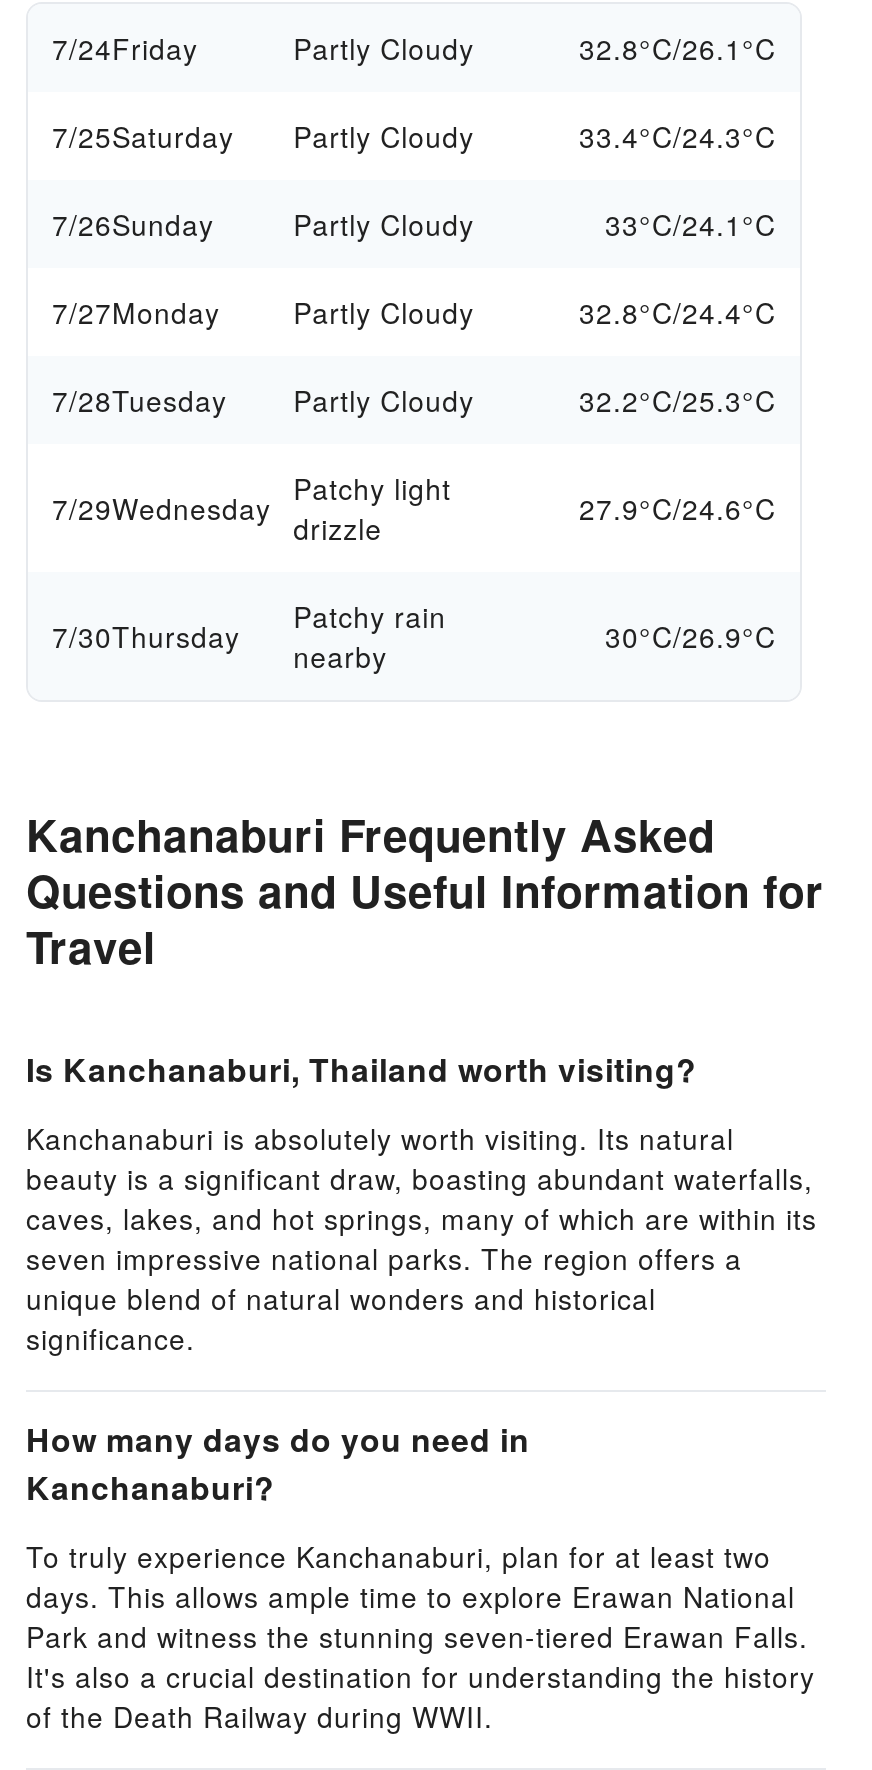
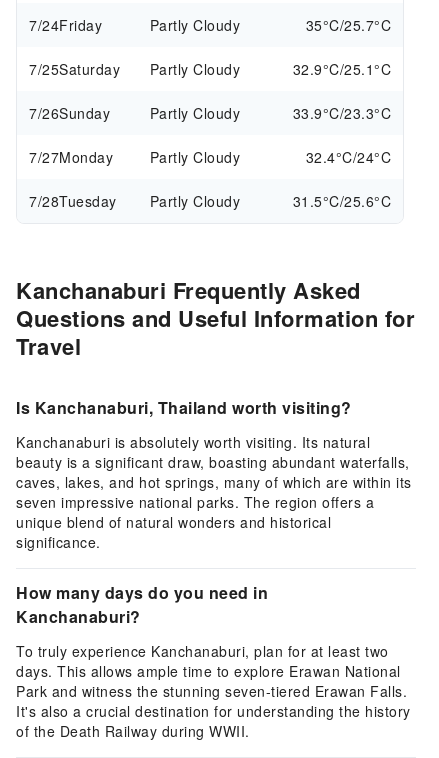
- 32.8°C/26.1°C
+ 35°C/25.7°C

- 33.4°C/24.3°C
+ 32.9°C/25.1°C

- 33°C/24.1°C
+ 33.9°C/23.3°C

- 32.8°C/24.4°C
+ 32.4°C/24°C

- 32.2°C/25.3°C
- 7/29Wednesday Patchy light
- drizzle
- 27.9°C/24.6°C
- 7/30Thursday
- Patchy rain
- nearby
- 30°C/26.9°C
+ 31.5°C/25.6°C
